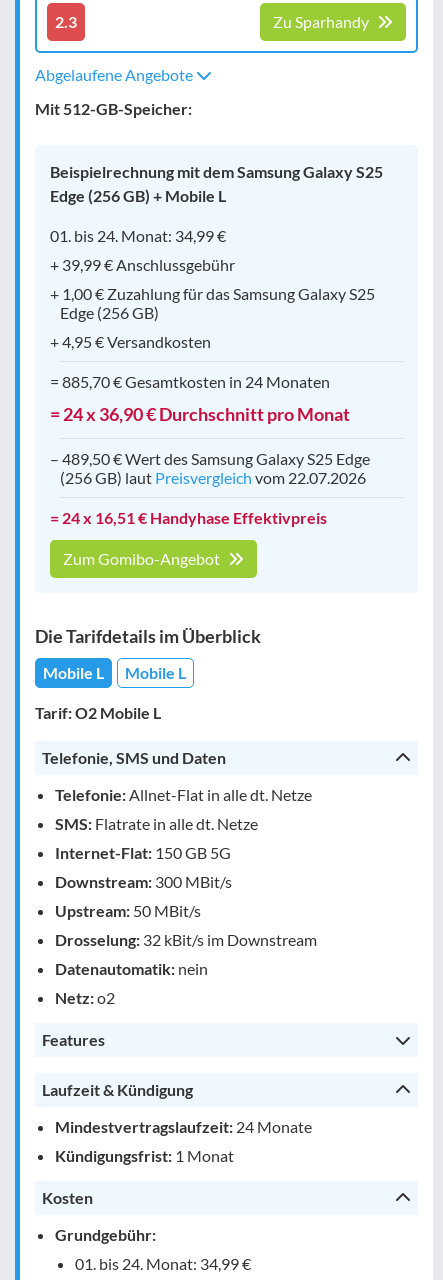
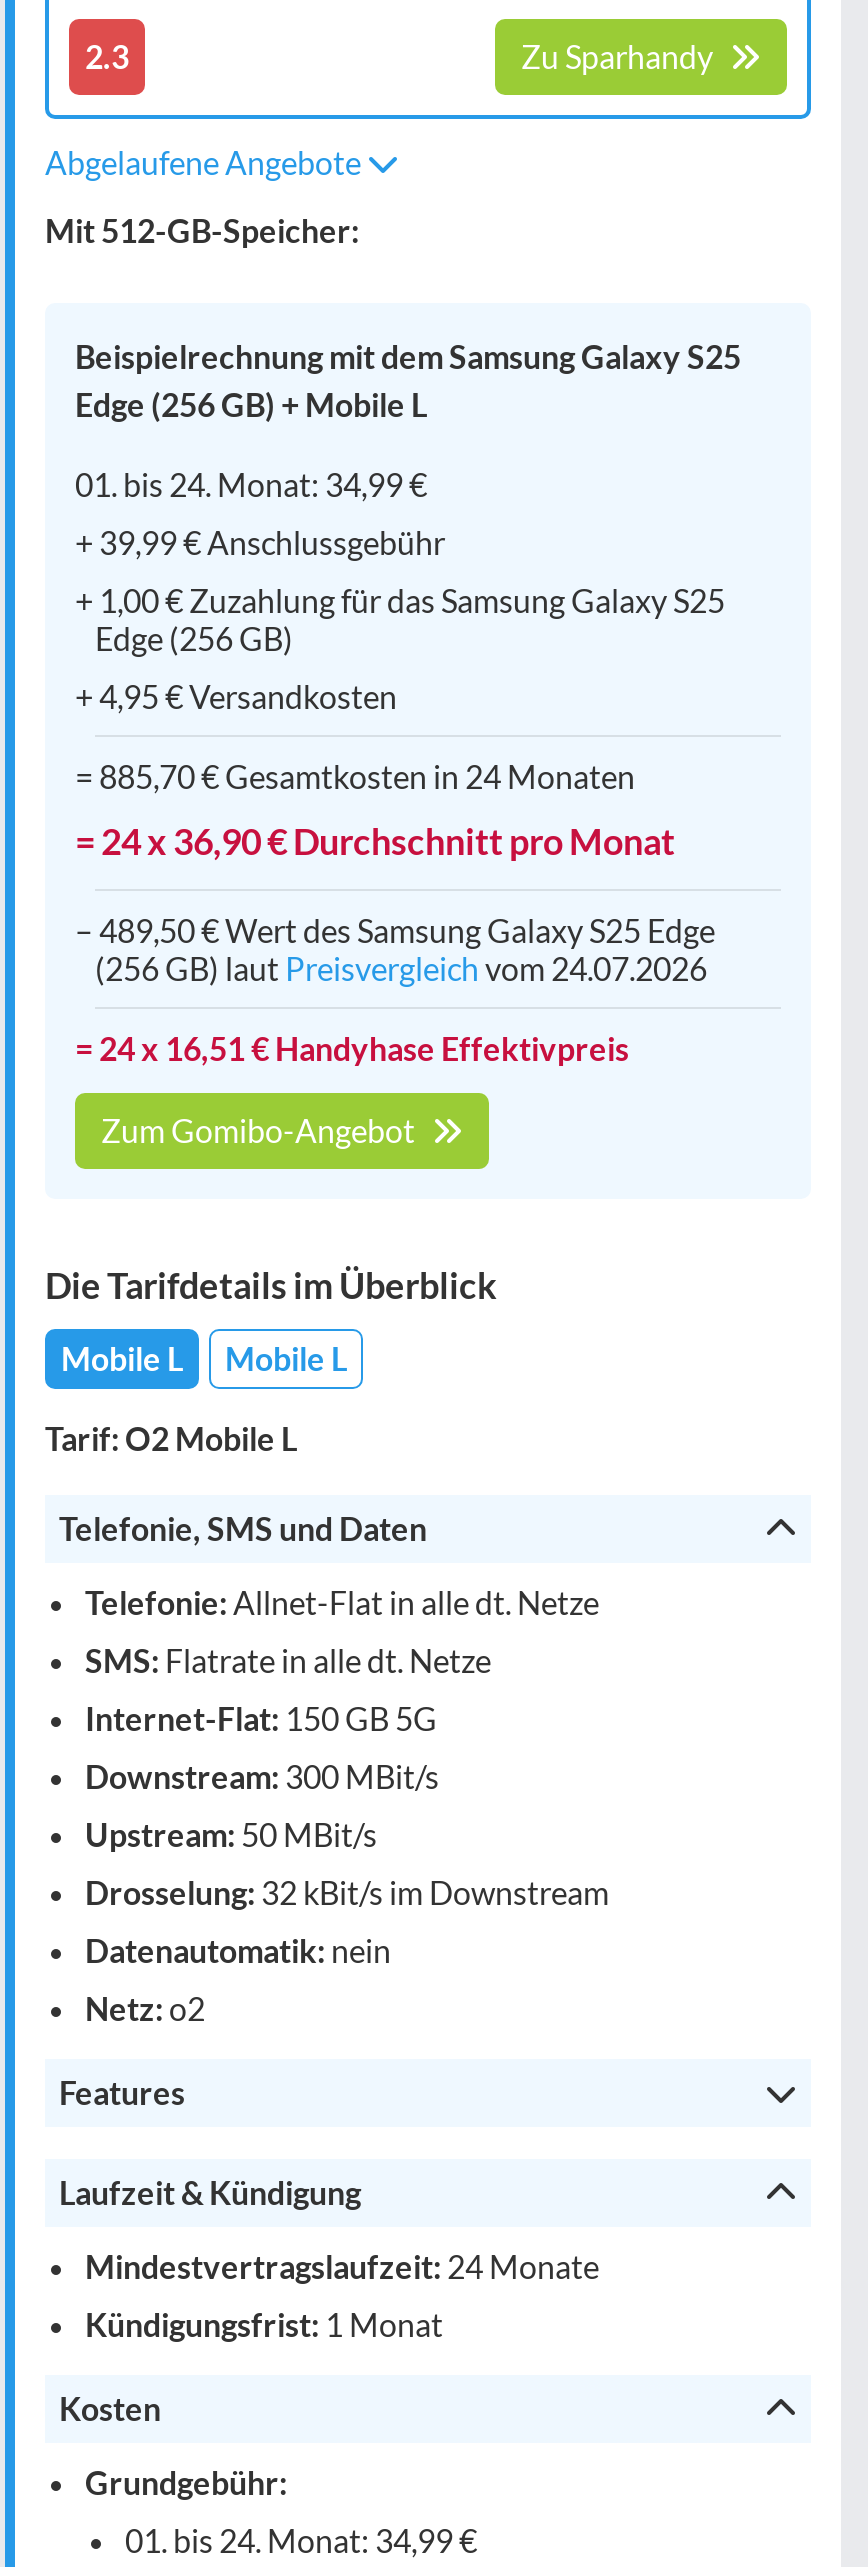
- (256 GB) laut Preisvergleichvom 22.07.2026
+ (256 GB) laut Preisvergleichvom 24.07.2026
